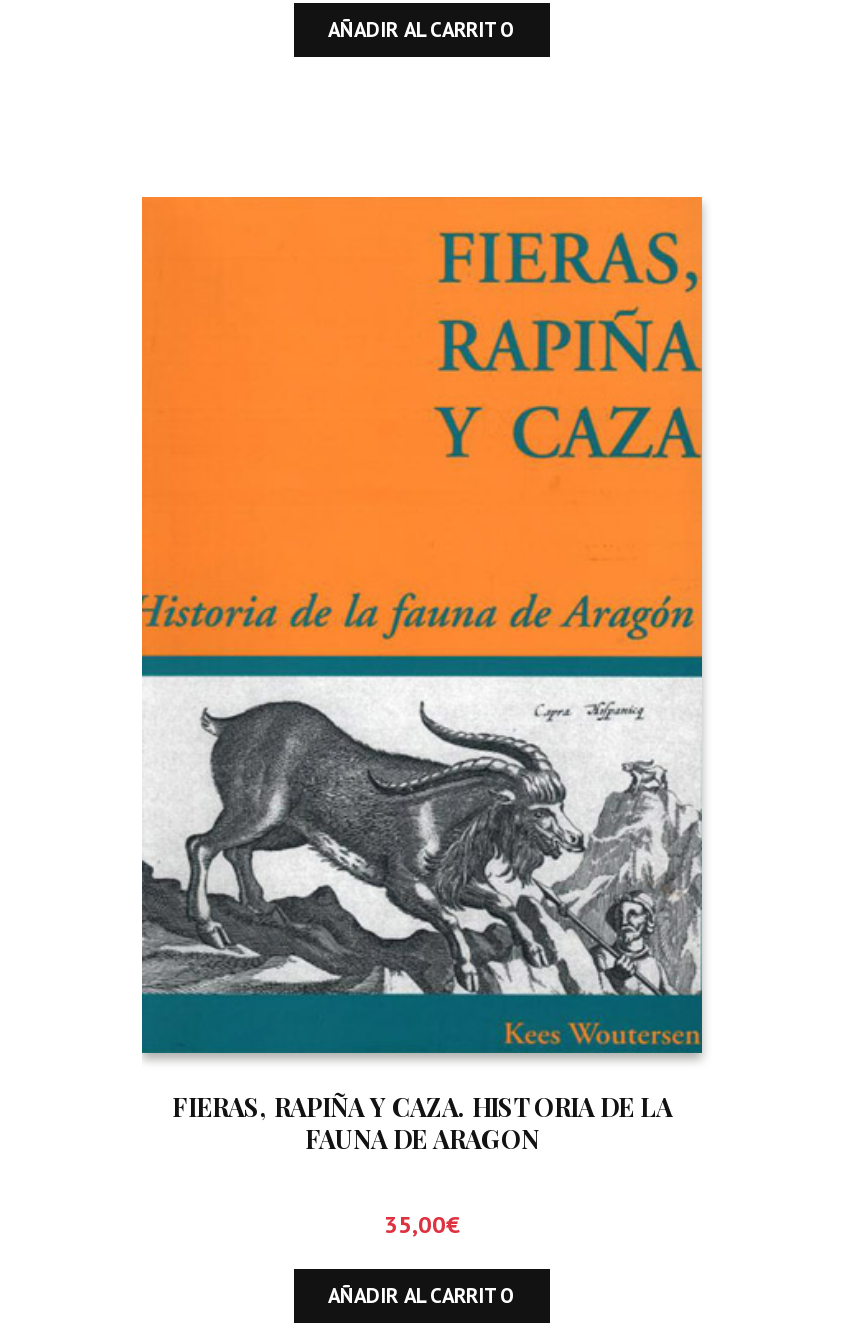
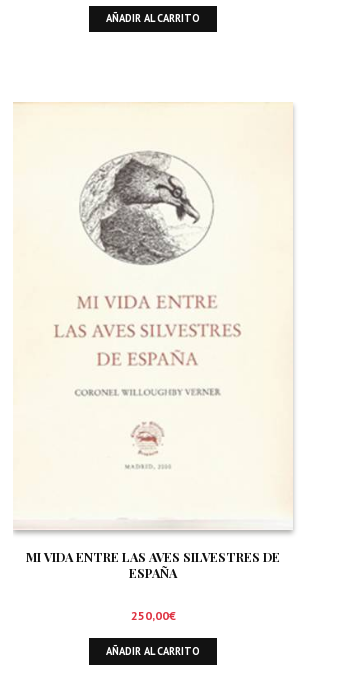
- [image]
- FIERAS, RAPIÑA Y CAZA. HISTORIA DE LA
- FAUNA DE ARAGON
+ [image]
+ MI VIDA ENTRE LAS AVES SILVESTRES DE
+ ESPAÑA

- 35,00€
+ 250,00€
